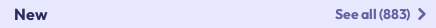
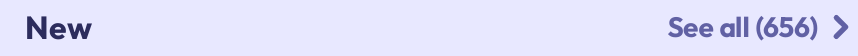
- See all (883)
+ See all (656)
